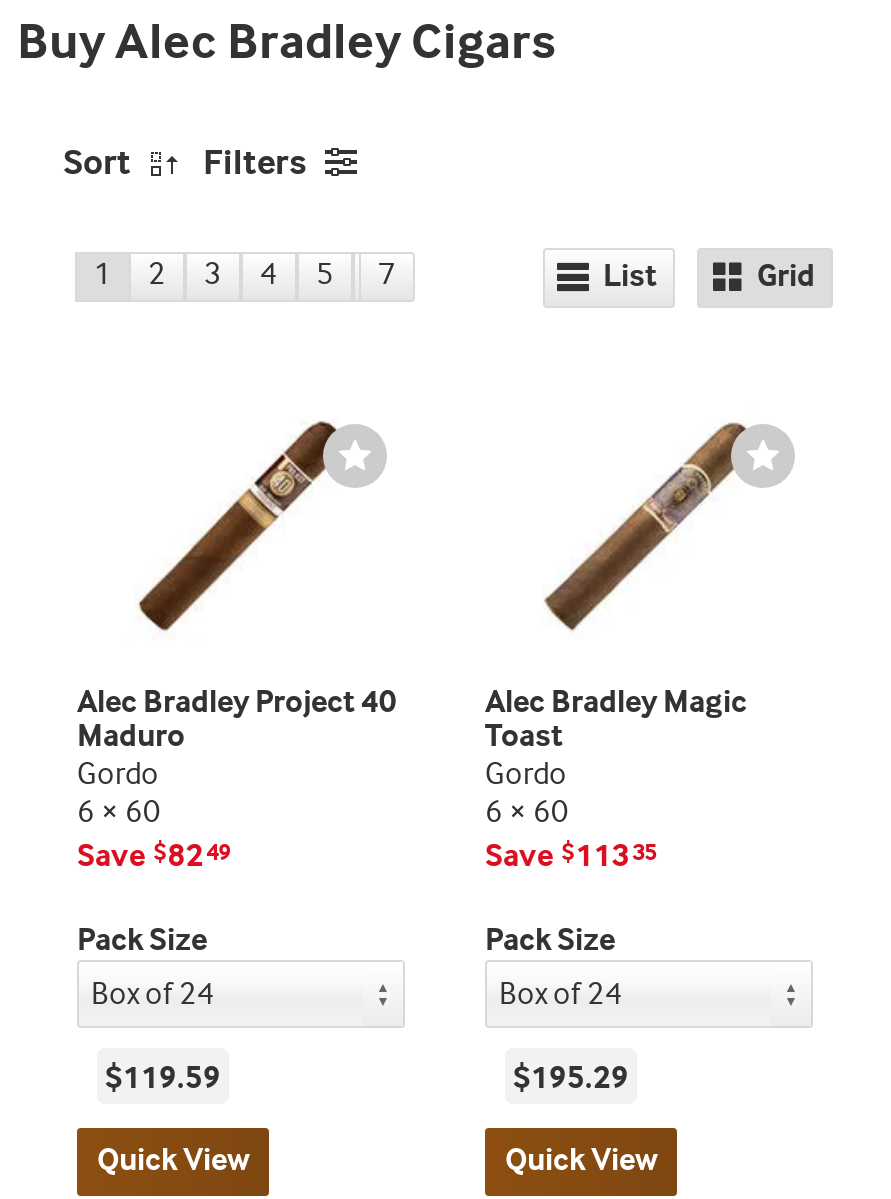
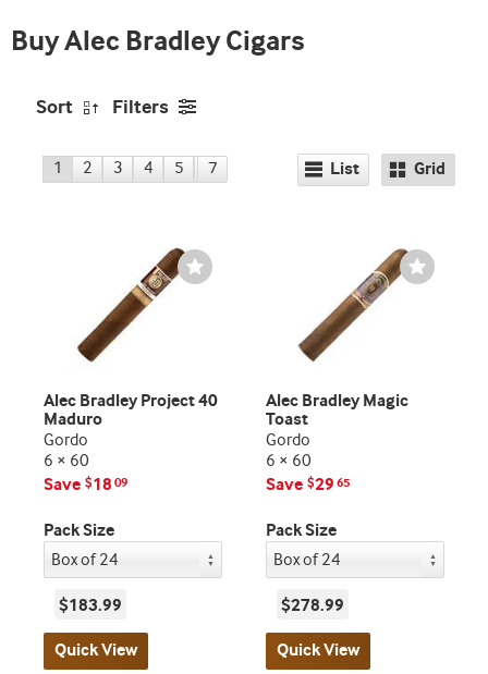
- Save $ 82 49
+ Save $ 18 09

- Save $ 113 35
+ Save $ 29 65

- $119.59
+ $183.99

- $195.29
+ $278.99
